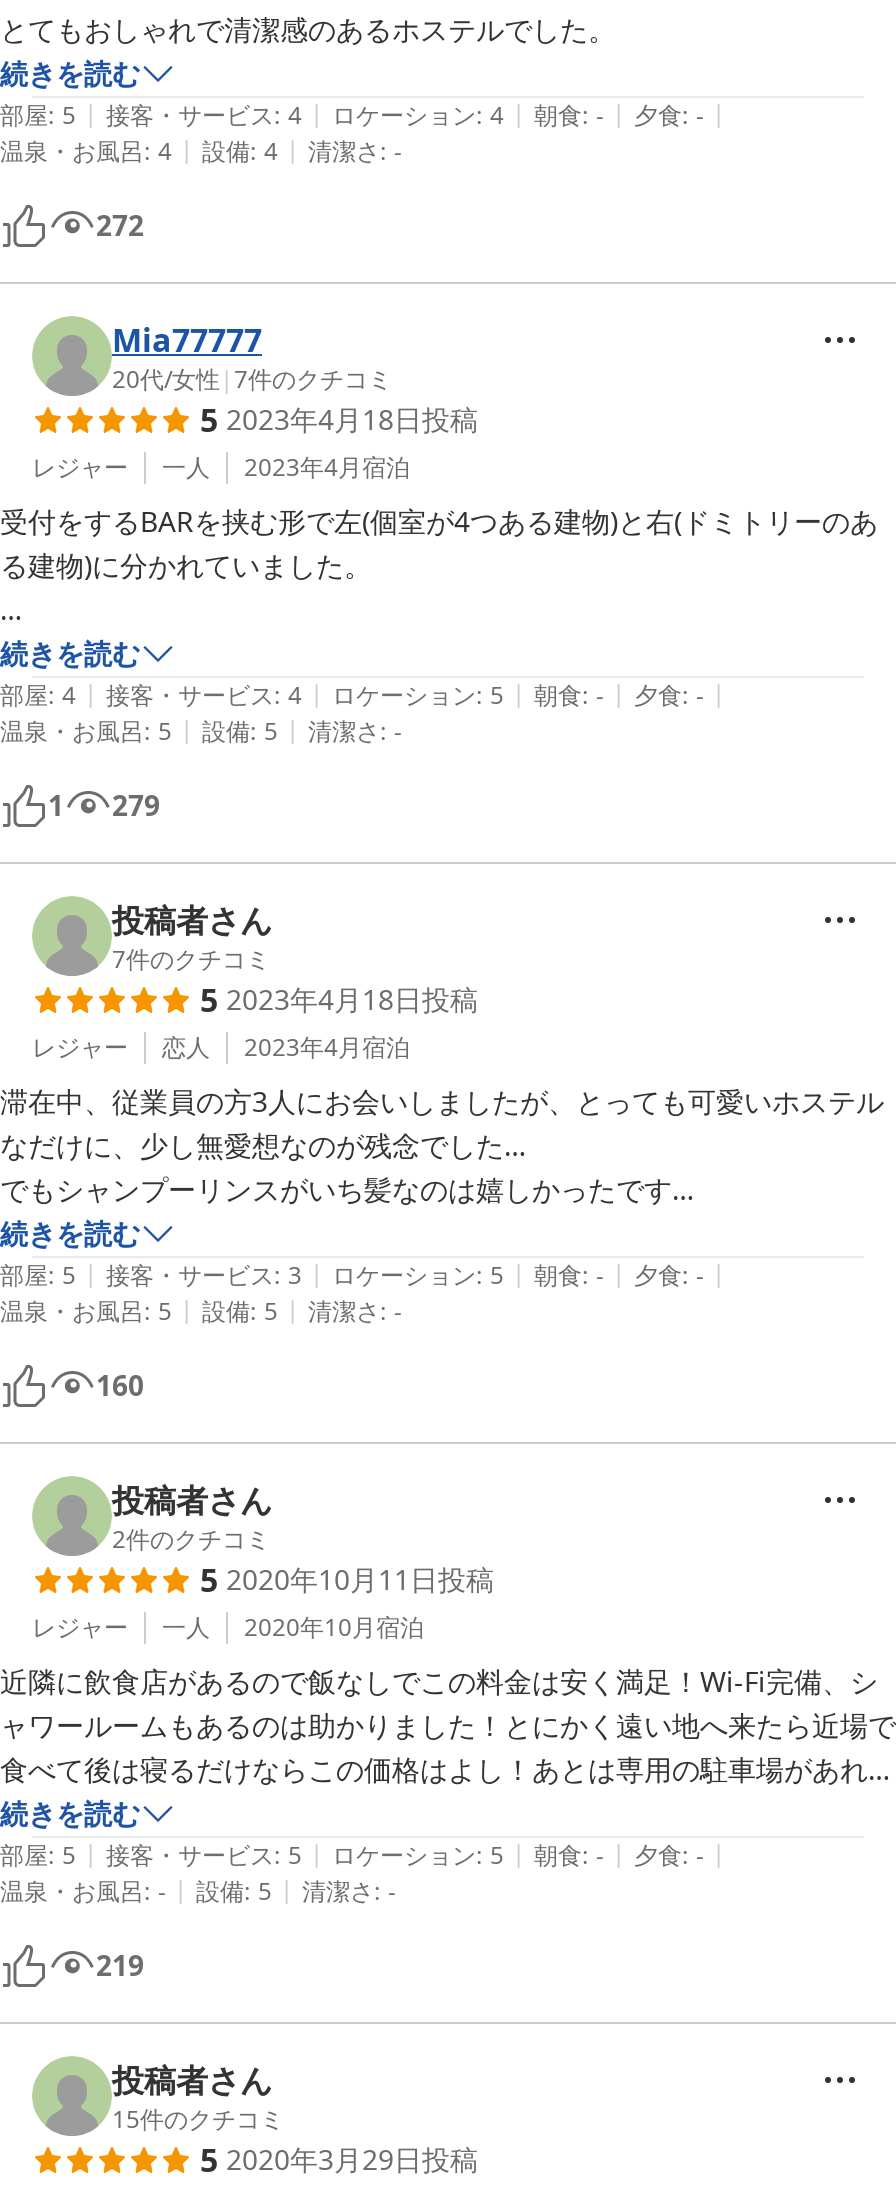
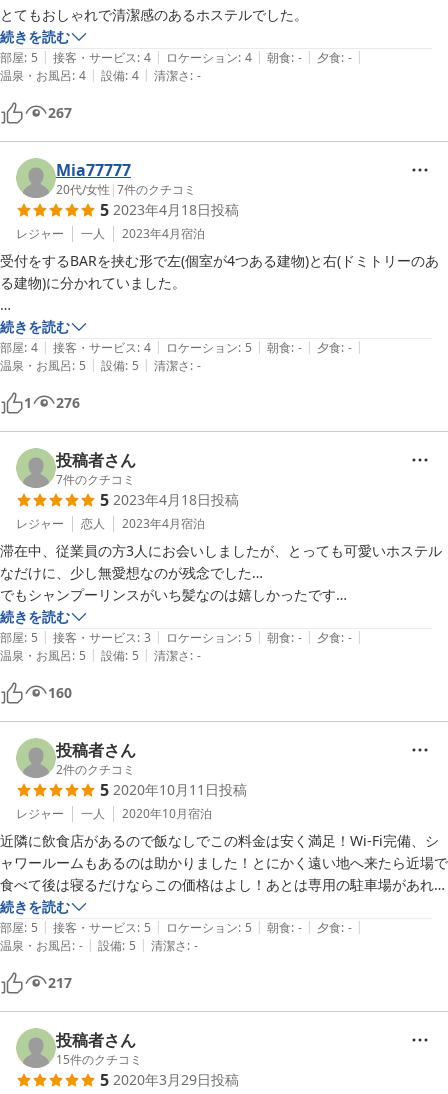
- 272
+ 267

- 1 279
+ 1 276

- 219
+ 217
